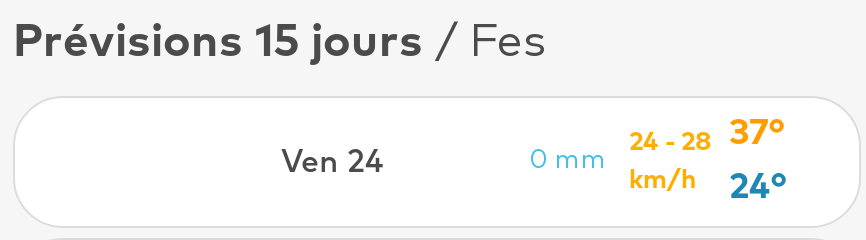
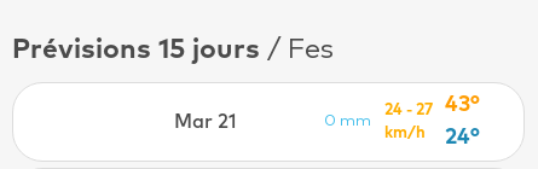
- 37°
+ 43°

- 24 - 28
+ 24 - 27

- Ven 24
+ Mar 21
